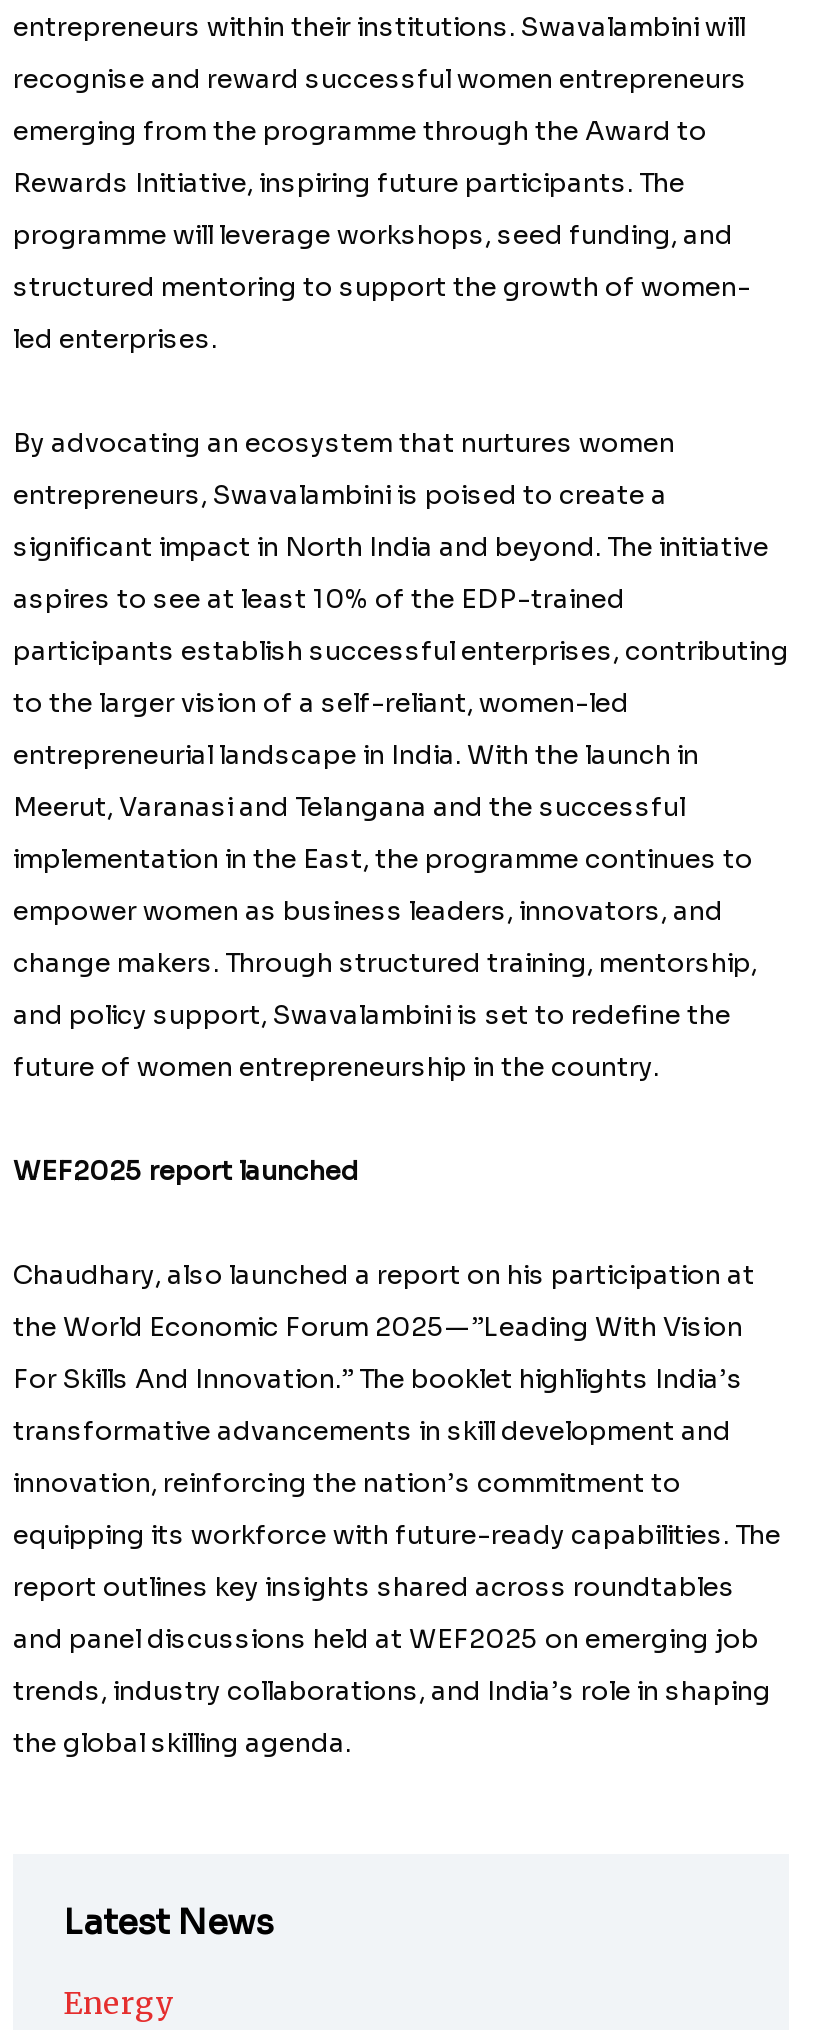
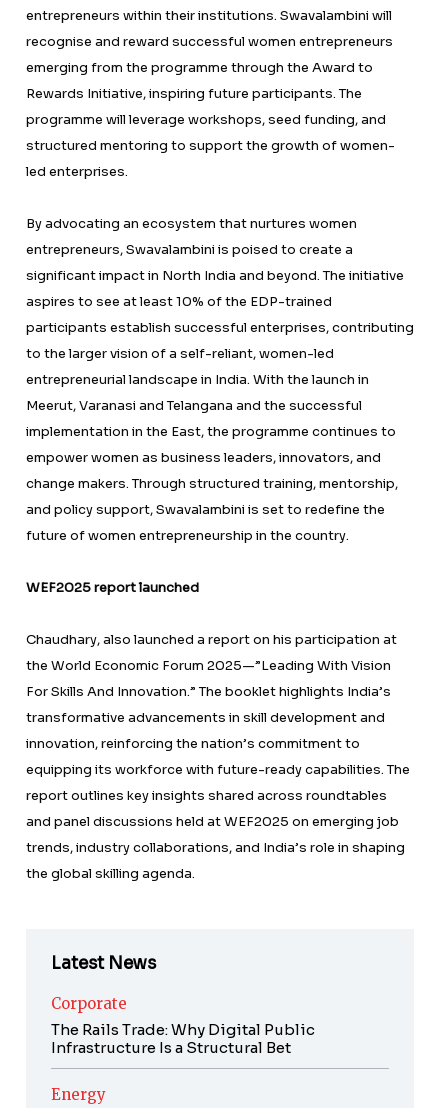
+ Corporate
+ The Rails Trade: Why Digital Public
+ Infrastructure Is a Structural Bet
